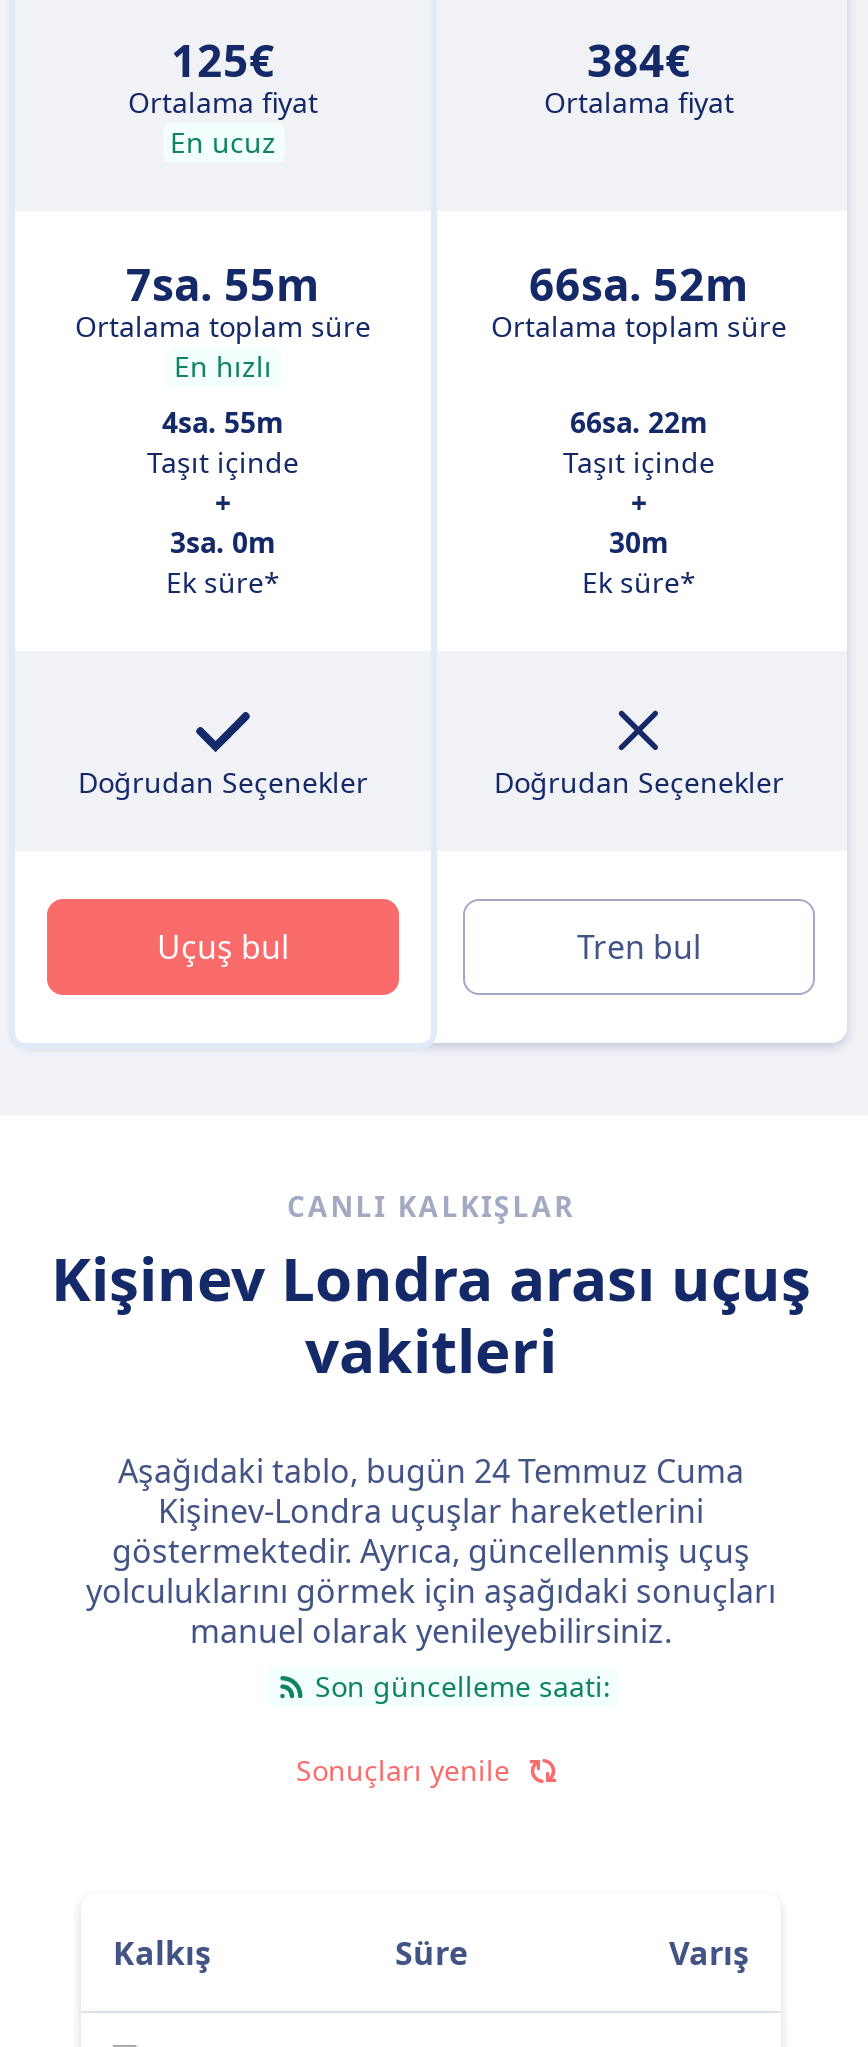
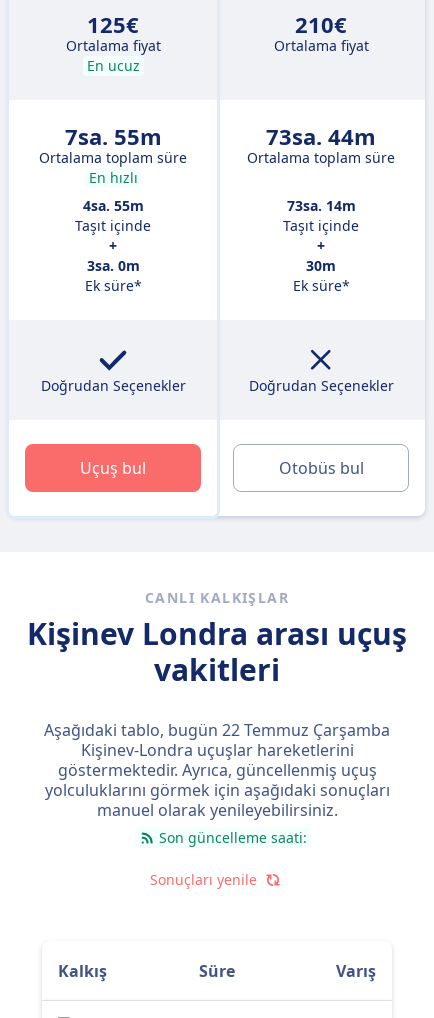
- 384€
+ 210€

- 66sa. 52m
+ 73sa. 44m

- 66sa. 22m
+ 73sa. 14m

- Tren bul
+ Otobüs bul

- Aşağıdaki tablo, bugün 24 Temmuz Cuma
+ Aşağıdaki tablo, bugün 22 Temmuz Çarşamba
